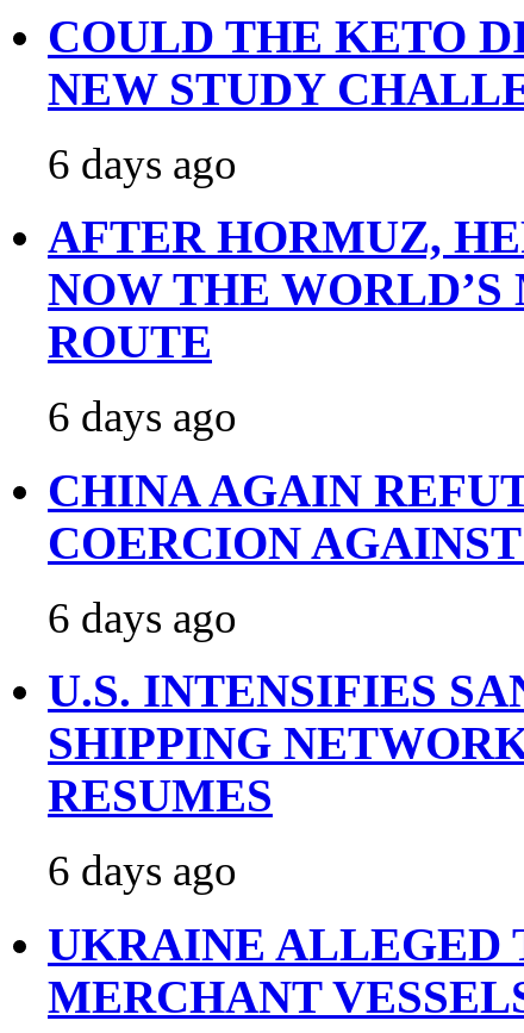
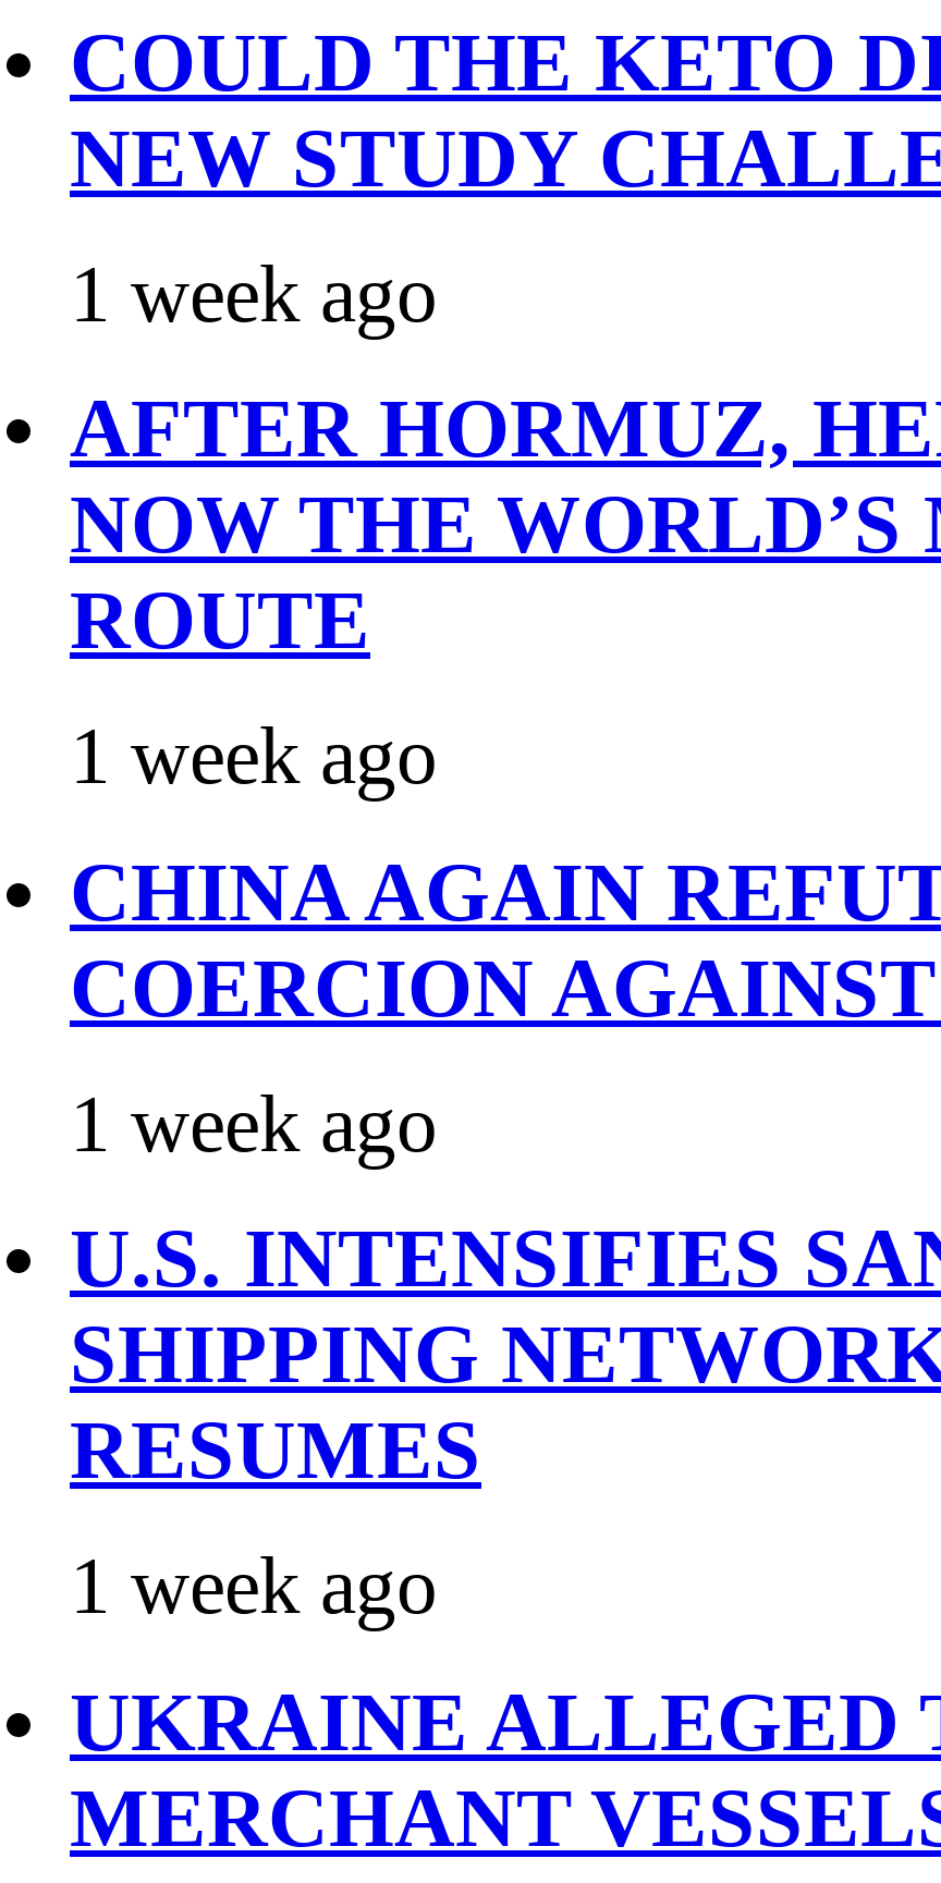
- 6 days ago
+ 1 week ago

- 6 days ago
+ 1 week ago

- 6 days ago
+ 1 week ago

- 6 days ago
+ 1 week ago
